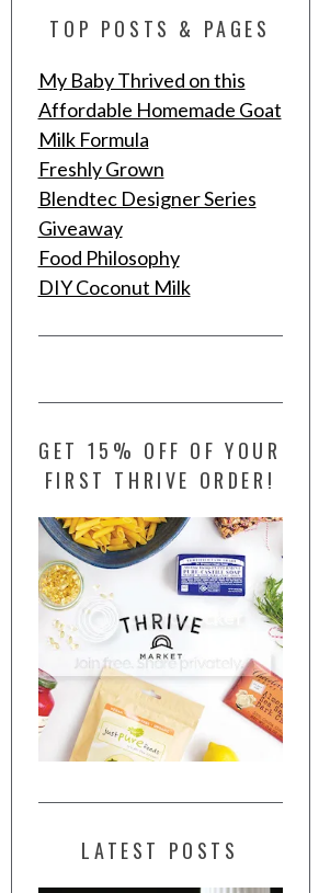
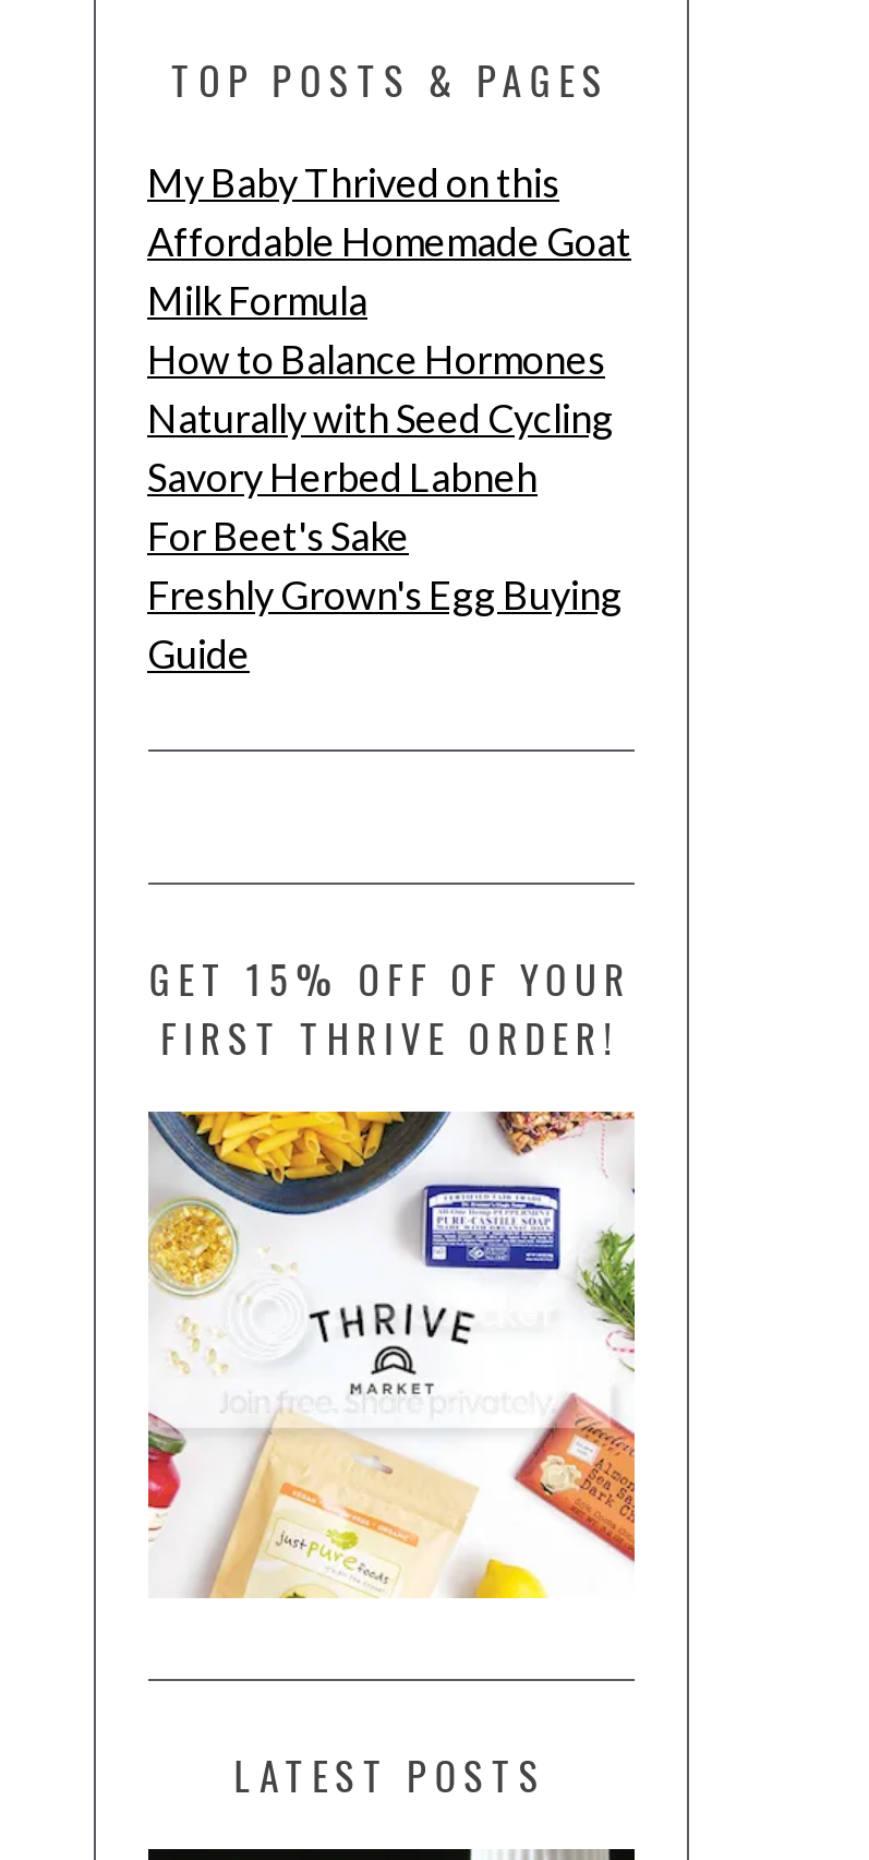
- Freshly Grown
- Blendtec Designer Series
- Giveaway
- Food Philosophy
- DIY Coconut Milk
+ How to Balance Hormones
+ Naturally with Seed Cycling
+ Savory Herbed Labneh
+ For Beet's Sake
+ Freshly Grown's Egg Buying
+ Guide
